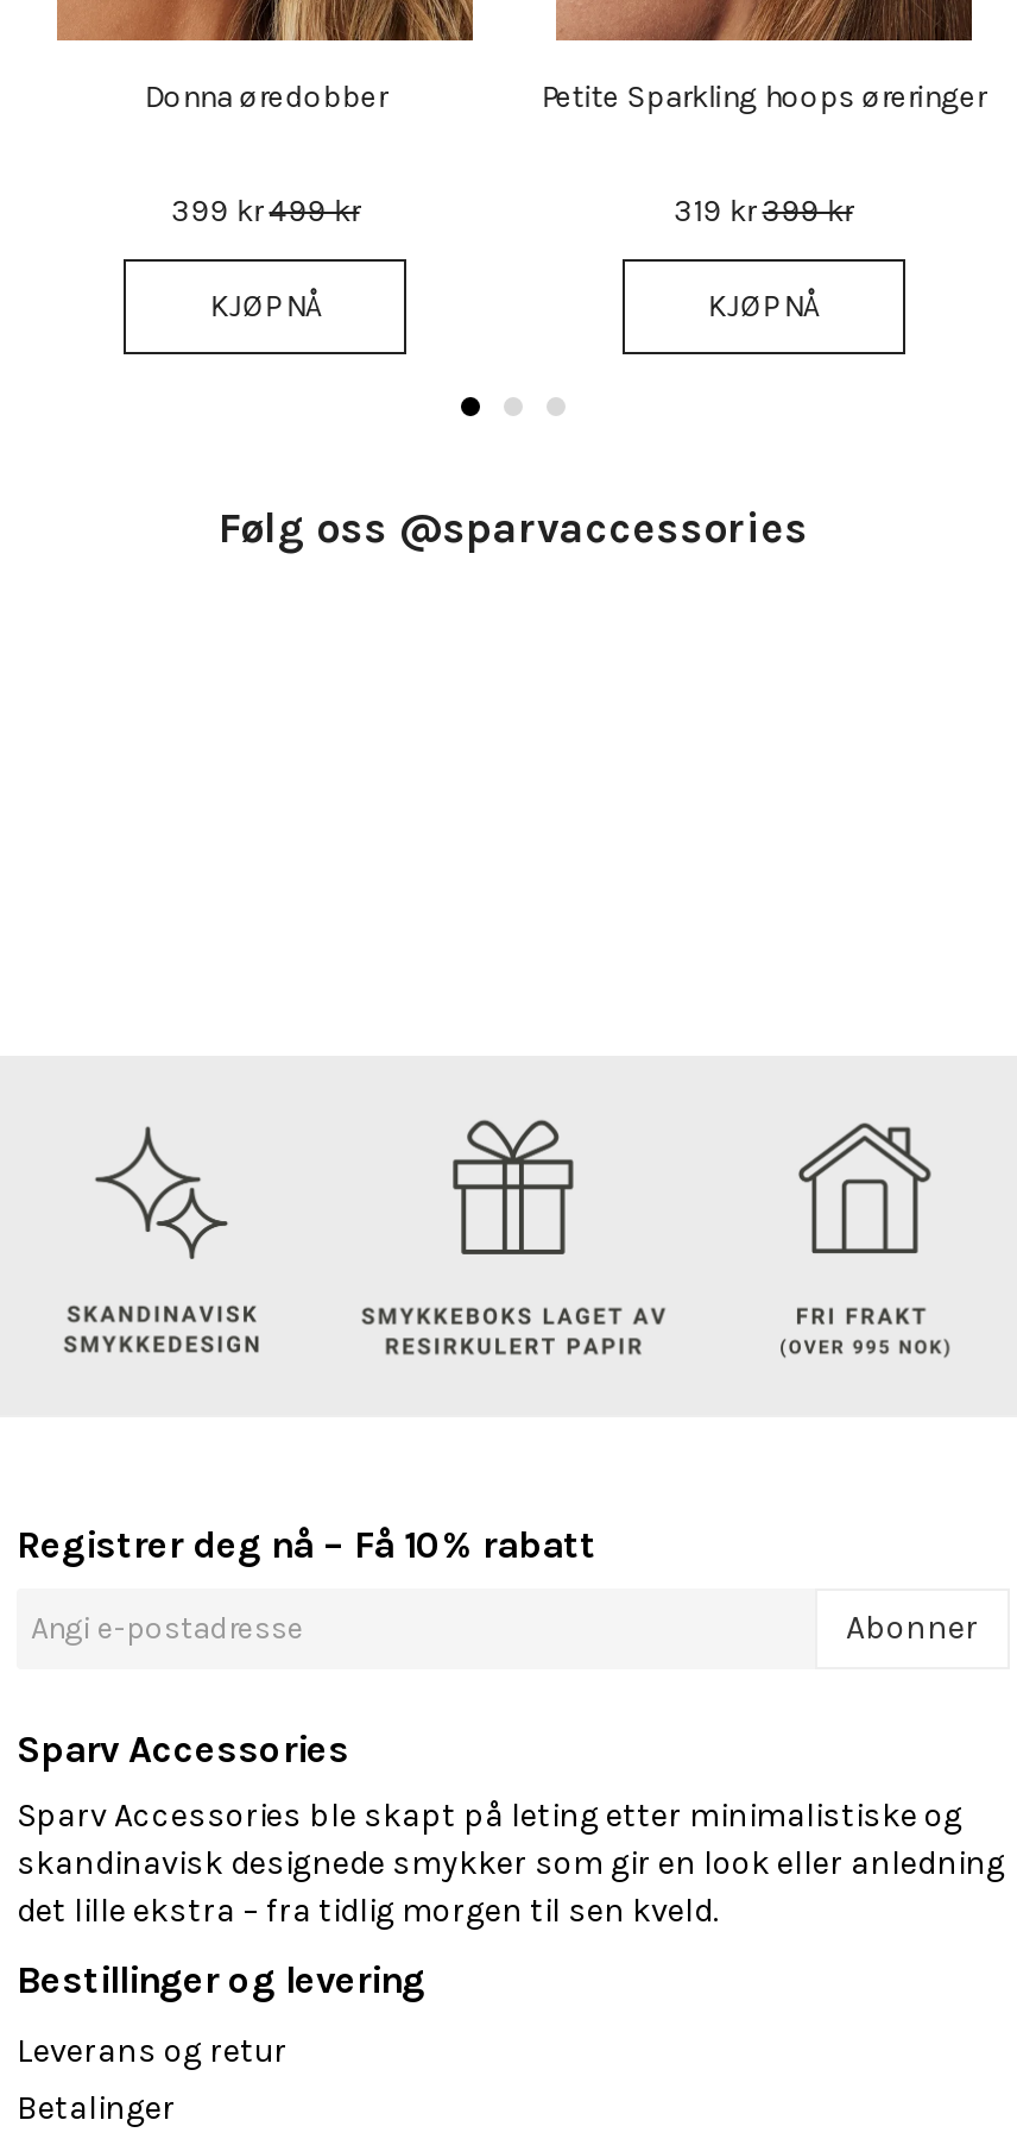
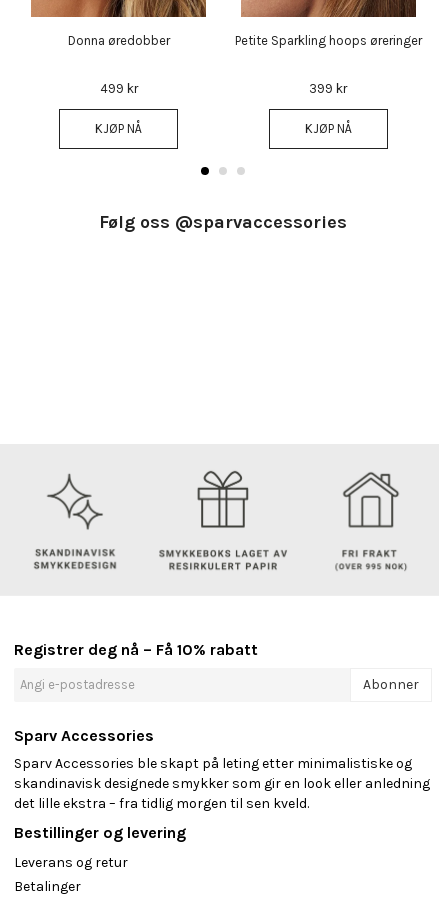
- 399 kr499 kr
+ 499 kr

- 319 kr399 kr
+ 399 kr
